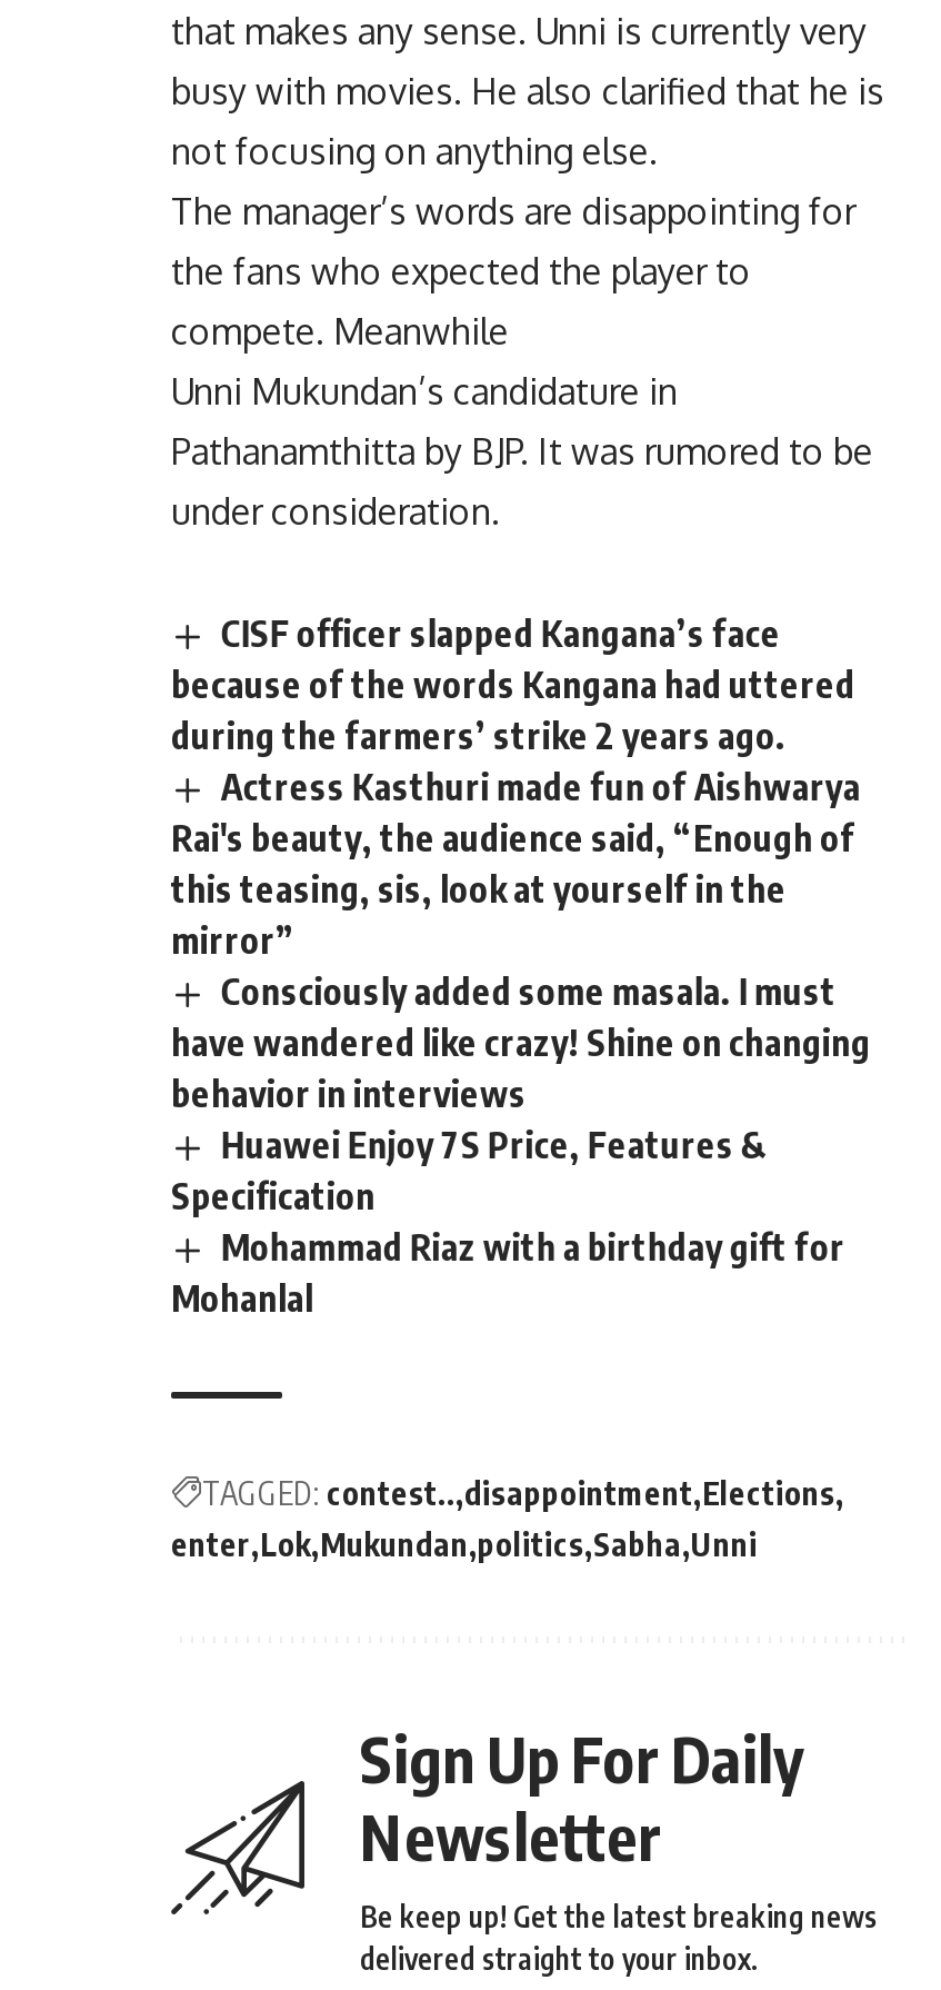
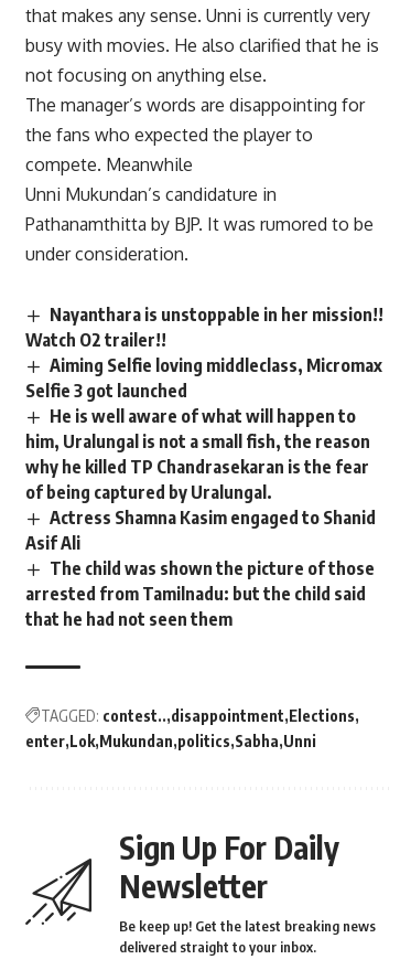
- CISF officer slapped Kangana’s face
- because of the words Kangana had uttered
- during the farmers’ strike 2 years ago.
- Actress Kasthuri made fun of Aishwarya
- Rai's beauty, the audience said, “Enough of
- this teasing, sis, look at yourself in the
- mirror”
- Consciously added some masala. I must
- have wandered like crazy! Shine on changing
- behavior in interviews
- Huawei Enjoy 7S Price, Features &
- Specification
- Mohammad Riaz with a birthday gift for
- Mohanlal
+ Nayanthara is unstoppable in her mission!!
+ Watch O2 trailer!!
+ Aiming Selfie loving middleclass, Micromax
+ Selfie 3 got launched
+ He is well aware of what will happen to
+ him, Uralungal is not a small fish, the reason
+ why he killed TP Chandrasekaran is the fear
+ of being captured by Uralungal.
+ Actress Shamna Kasim engaged to Shanid
+ Asif Ali
+ The child was shown the picture of those
+ arrested from Tamilnadu: but the child said
+ that he had not seen them
